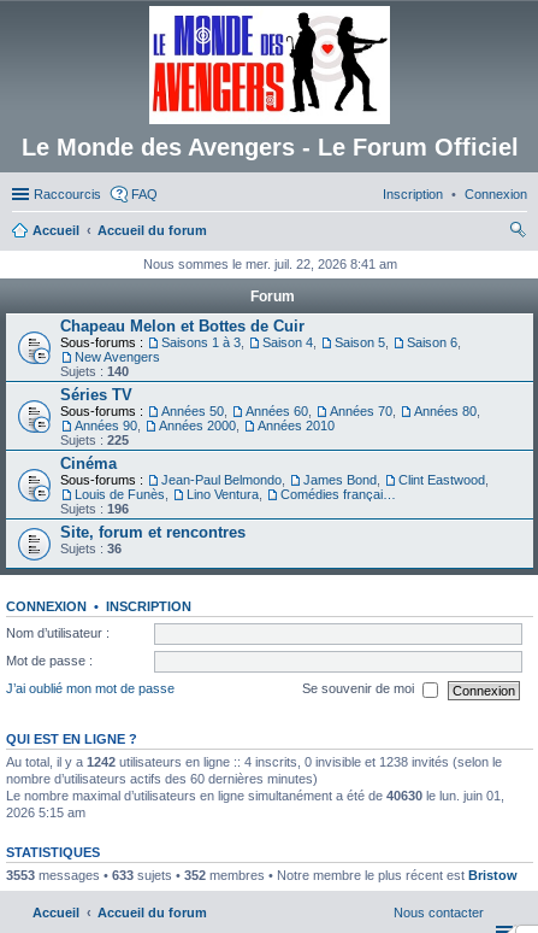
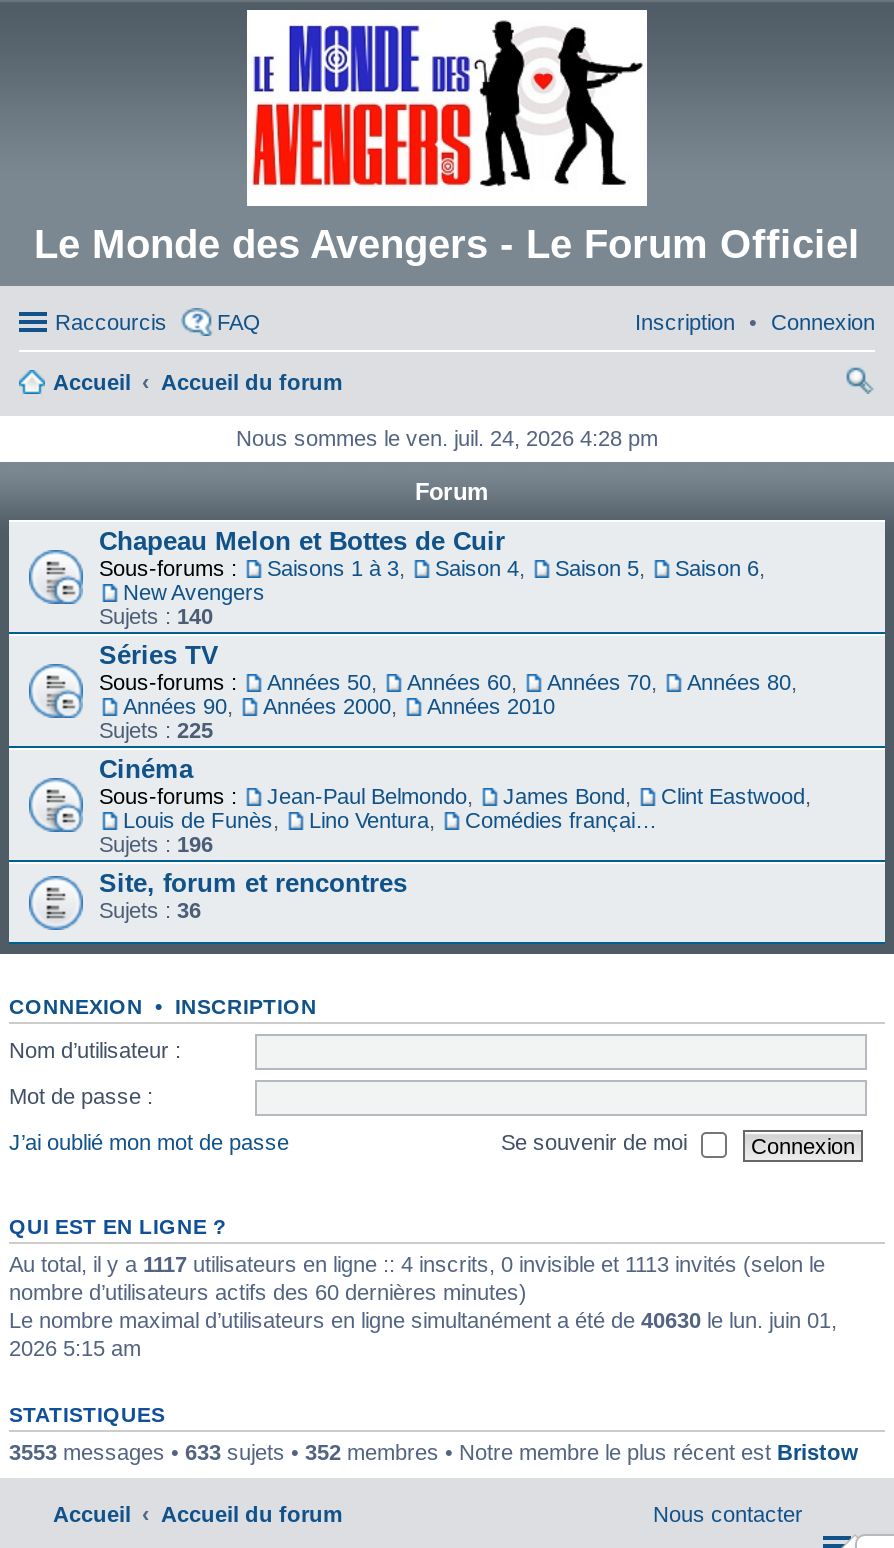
- Nous sommes le mer. juil. 22, 2026 8:41 am
+ Nous sommes le ven. juil. 24, 2026 4:28 pm

- Au total, il y a 1242 utilisateurs en ligne :: 4 inscrits, 0 invisible et 1238 invités (selon le
+ Au total, il y a 1117 utilisateurs en ligne :: 4 inscrits, 0 invisible et 1113 invités (selon le
